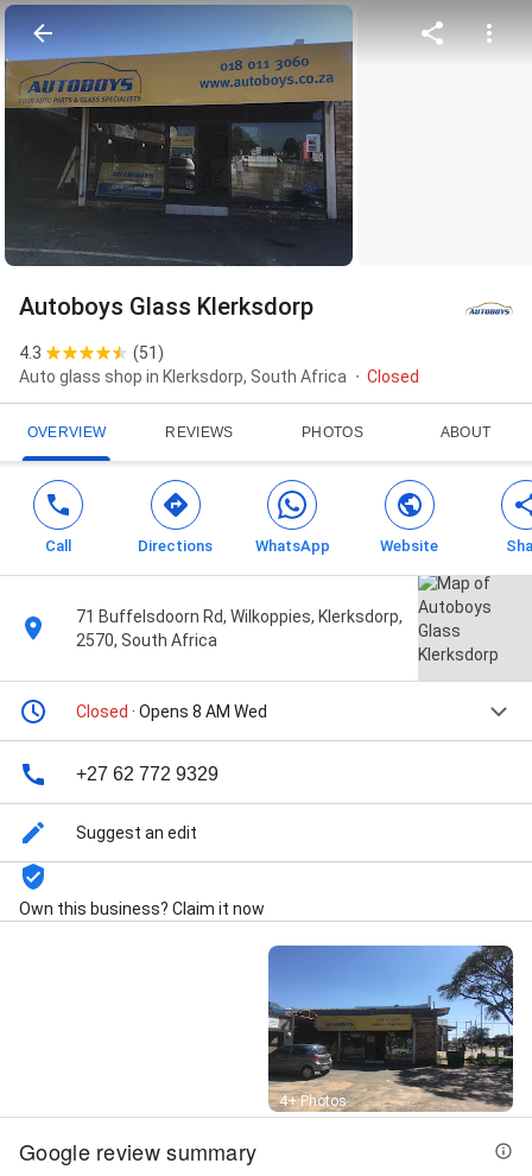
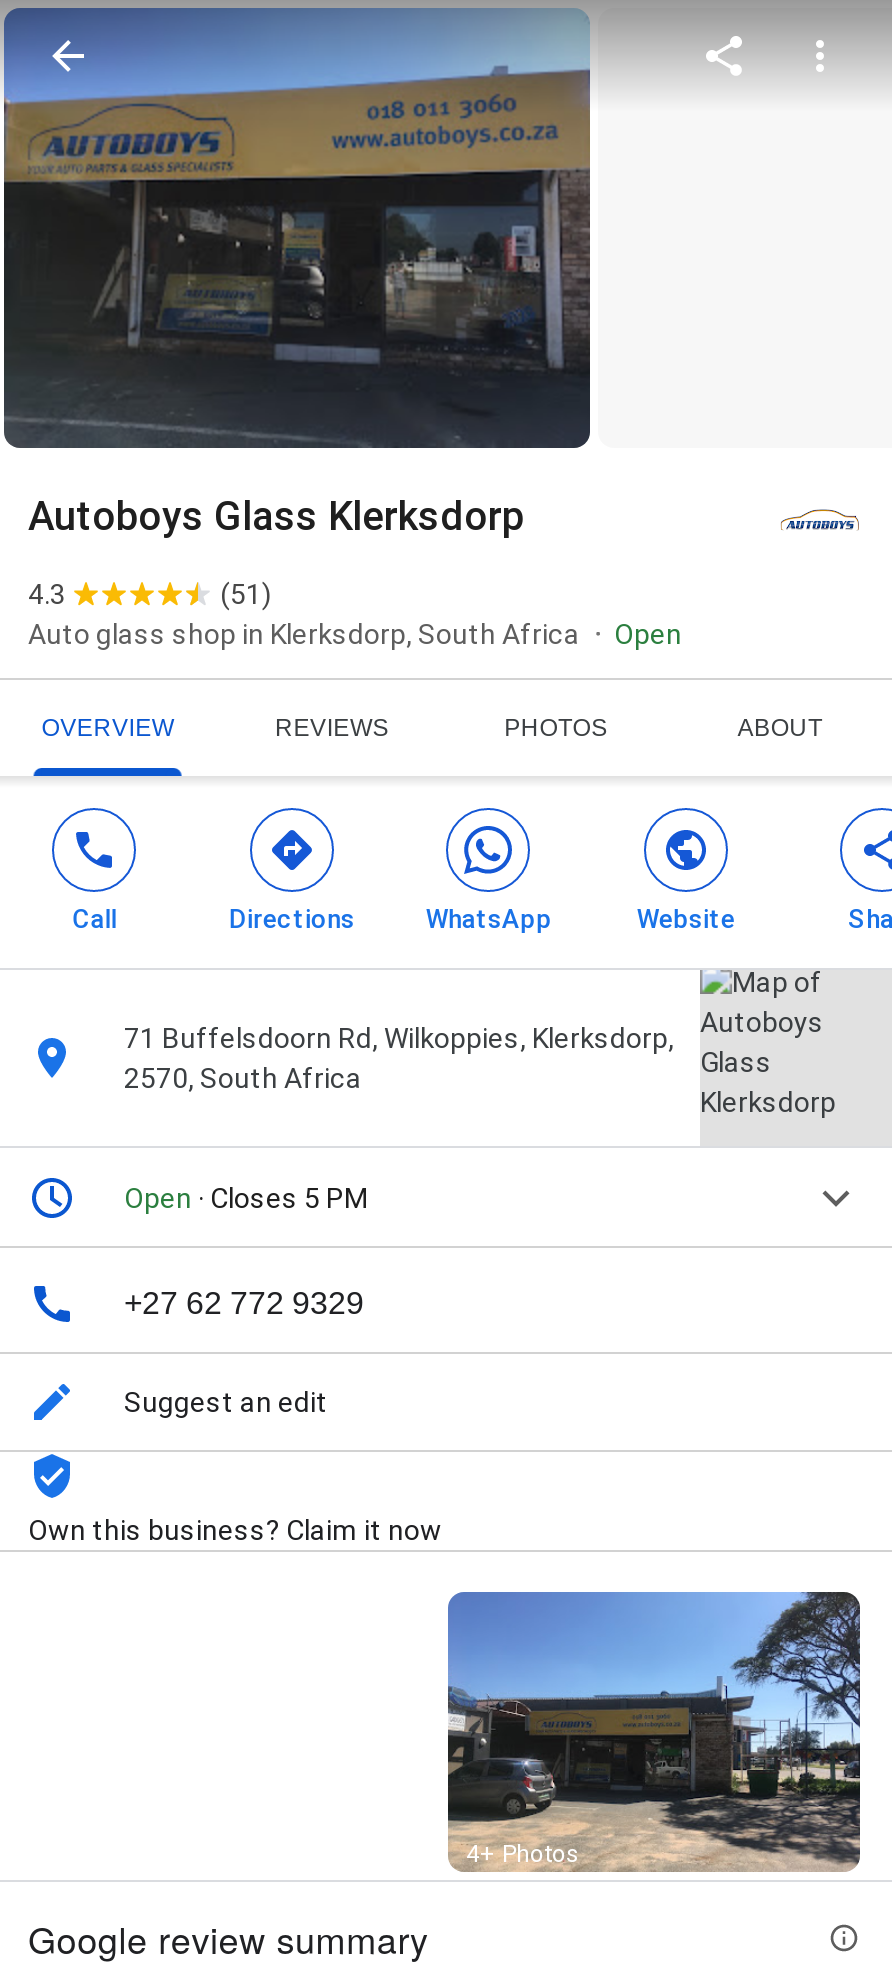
- Closed
+ Open

- Closed · Opens 8 AM Wed
+ Open · Closes 5 PM
